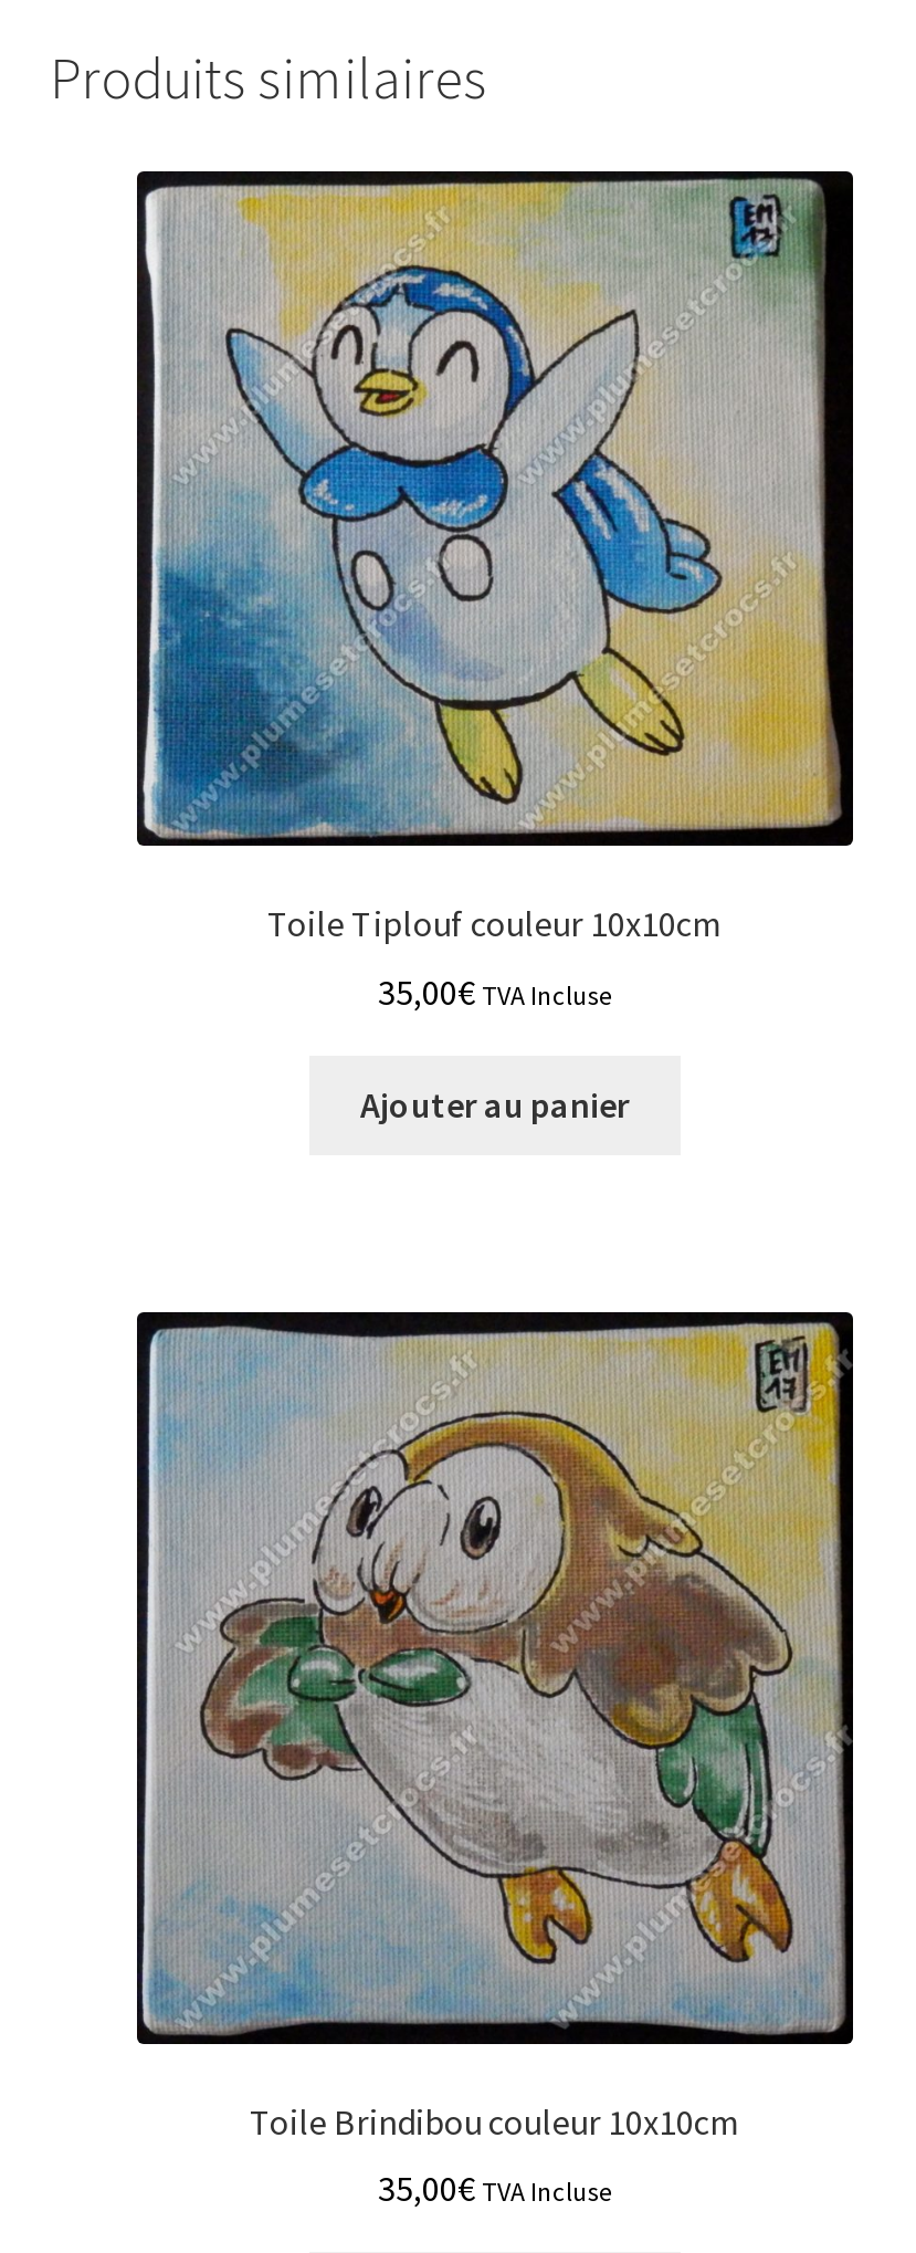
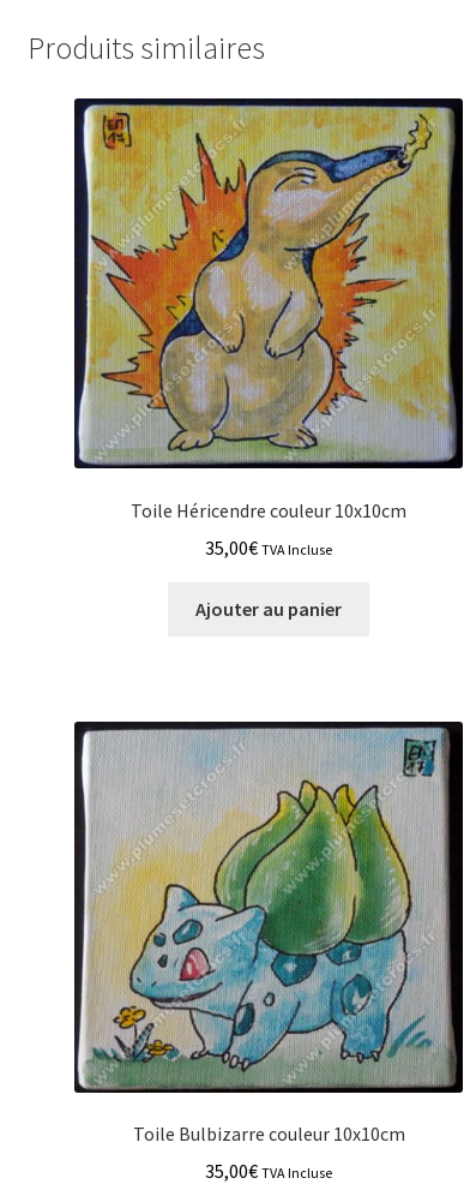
- [image]
- Toile Tiplouf couleur 10x10cm
+ [image]
+ Toile Héricendre couleur 10x10cm

- [image]
- Toile Brindibou couleur 10x10cm
+ [image]
+ Toile Bulbizarre couleur 10x10cm
